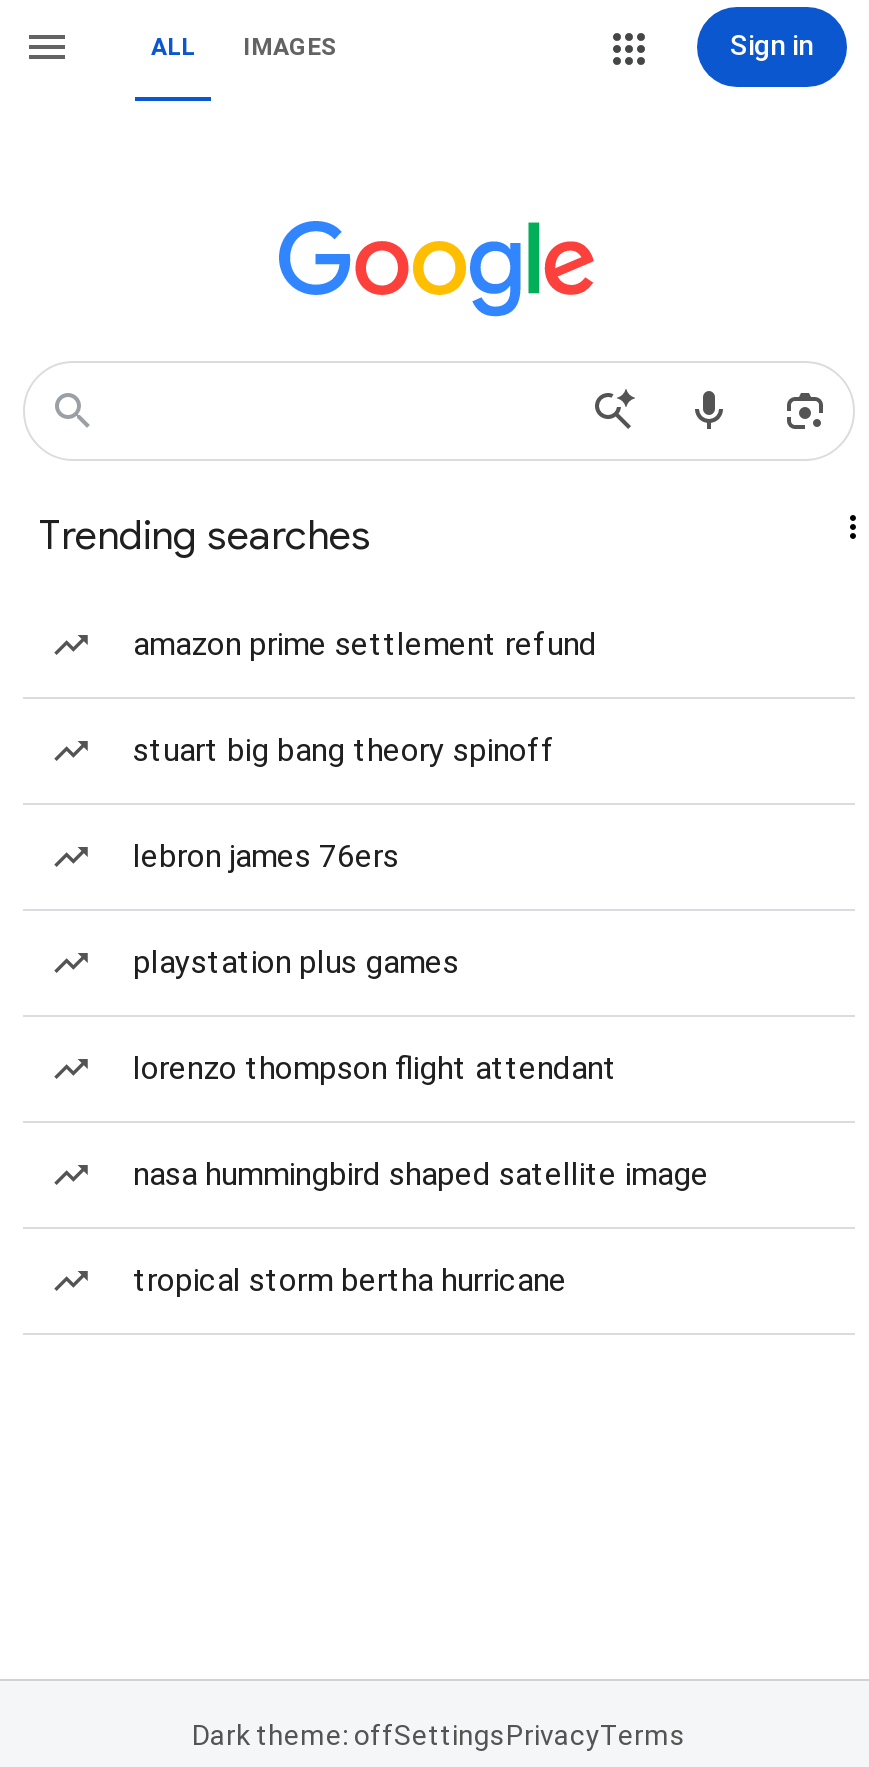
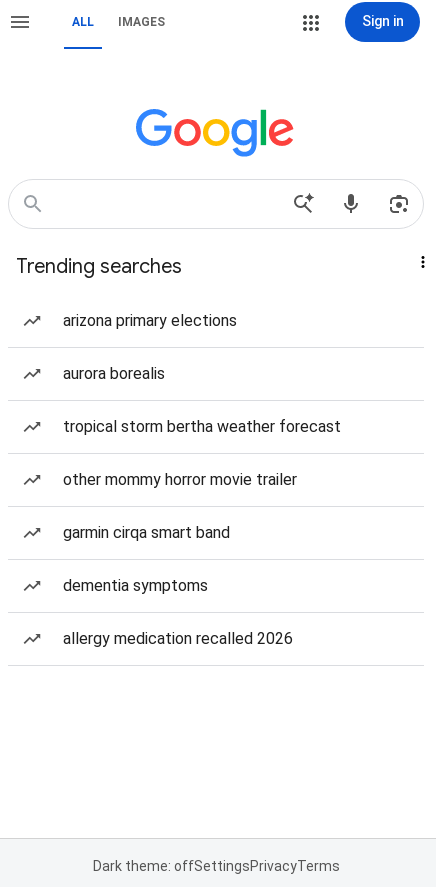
- amazon prime settlement refund
+ arizona primary elections

- stuart big bang theory spinoff
+ aurora borealis

- lebron james 76ers
+ tropical storm bertha weather forecast

- playstation plus games
+ other mommy horror movie trailer

- lorenzo thompson flight attendant
+ garmin cirqa smart band

- nasa hummingbird shaped satellite image
+ dementia symptoms

- tropical storm bertha hurricane
+ allergy medication recalled 2026
